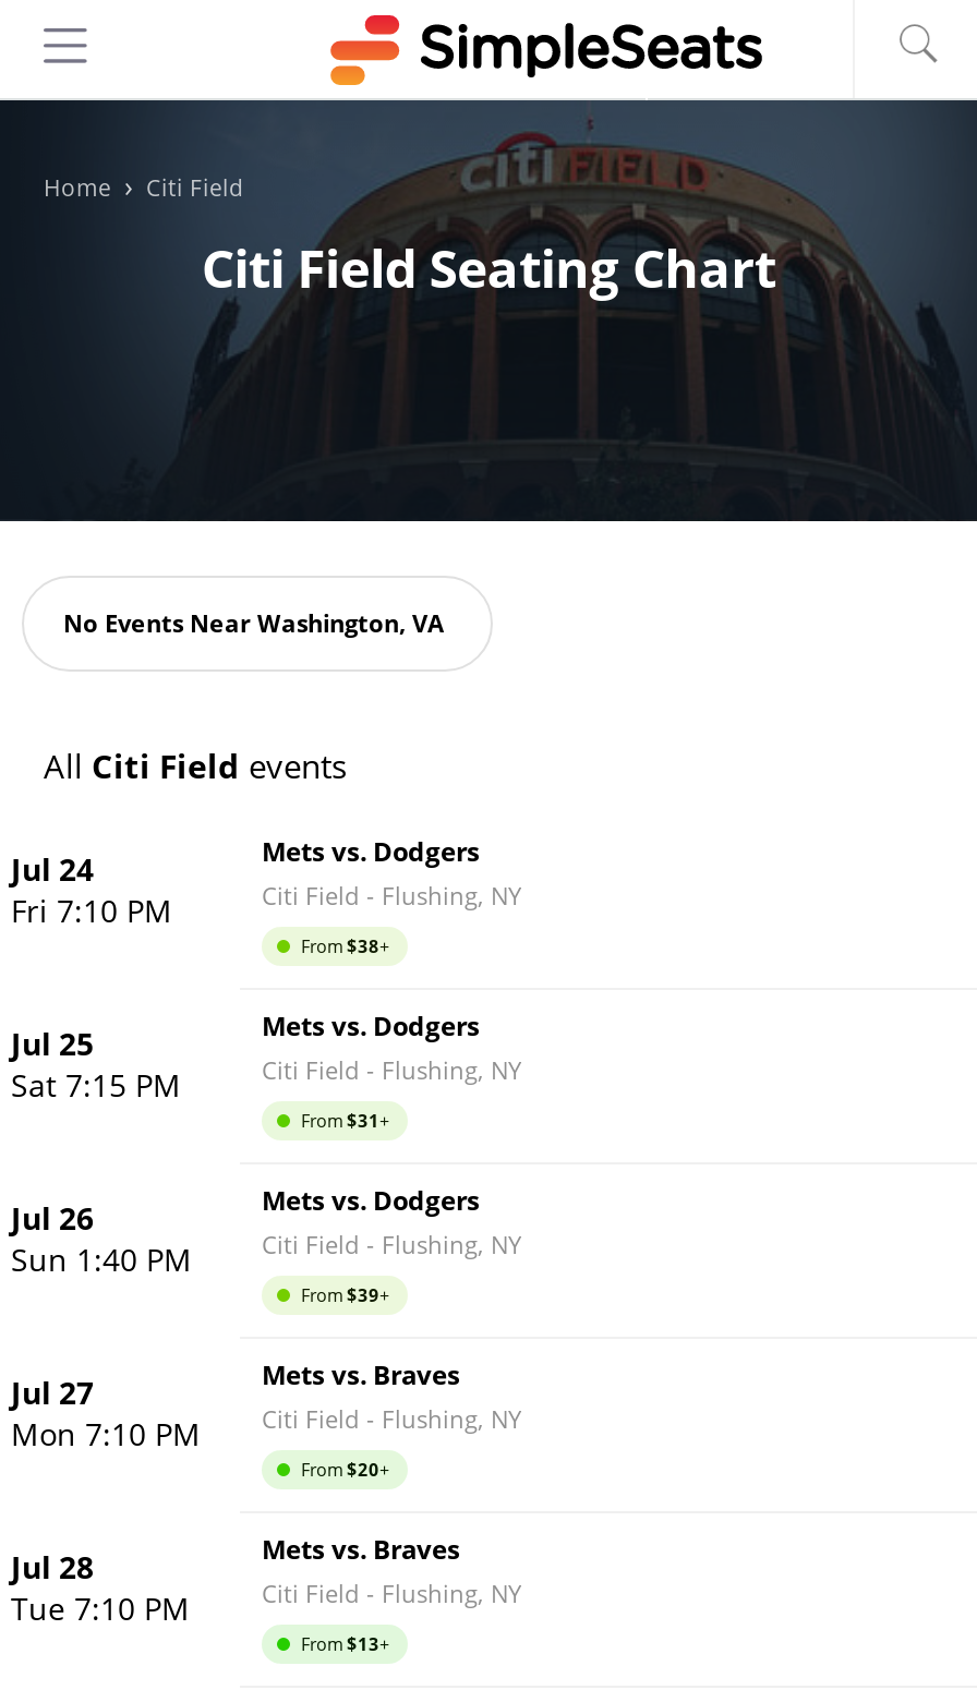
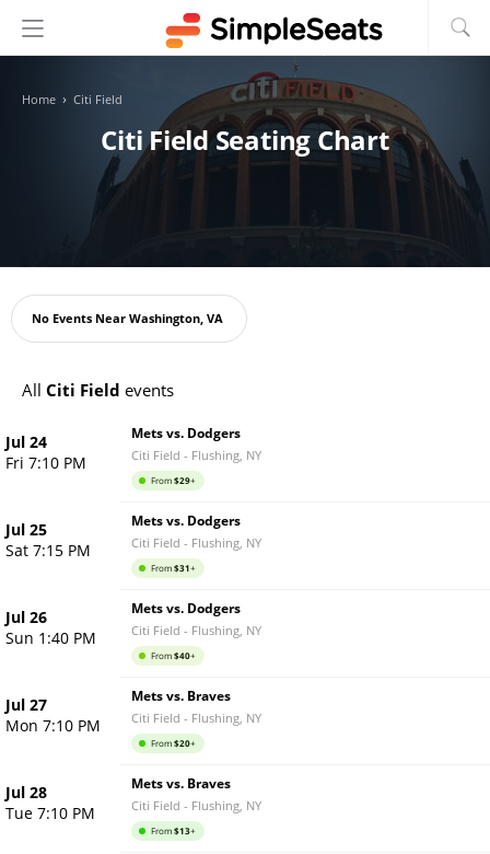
- From $38+
+ From $29+

- From $39+
+ From $40+
